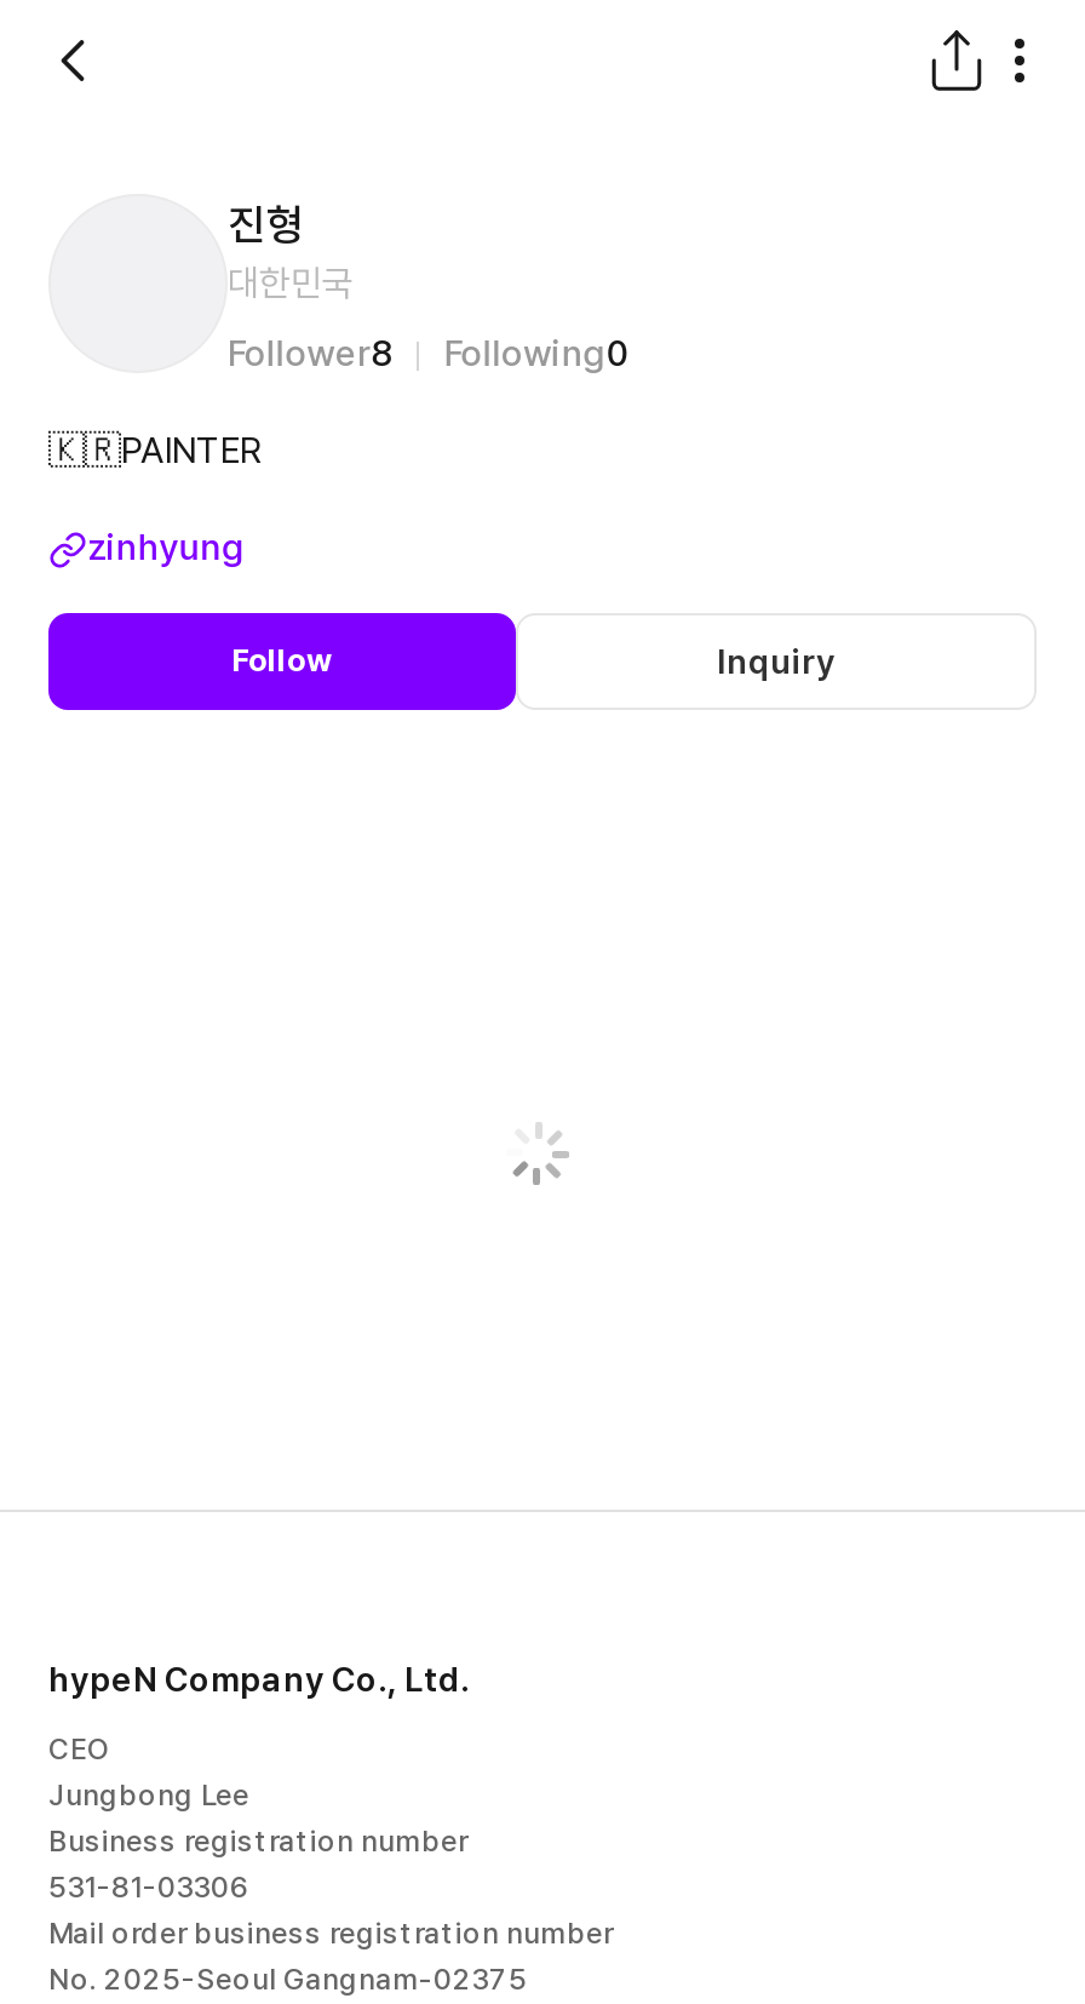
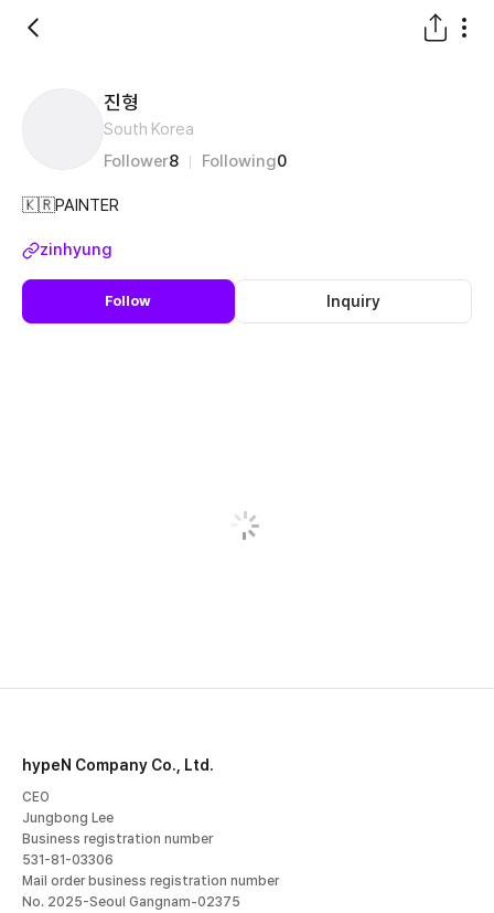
- 대한민국
+ South Korea
